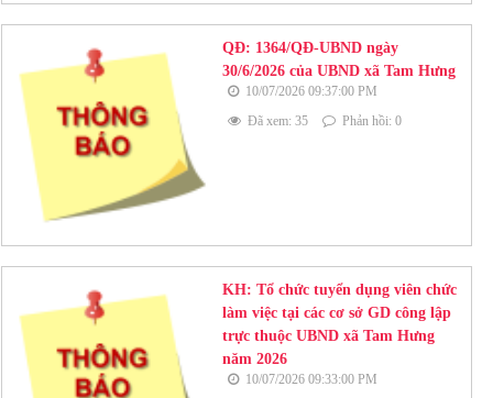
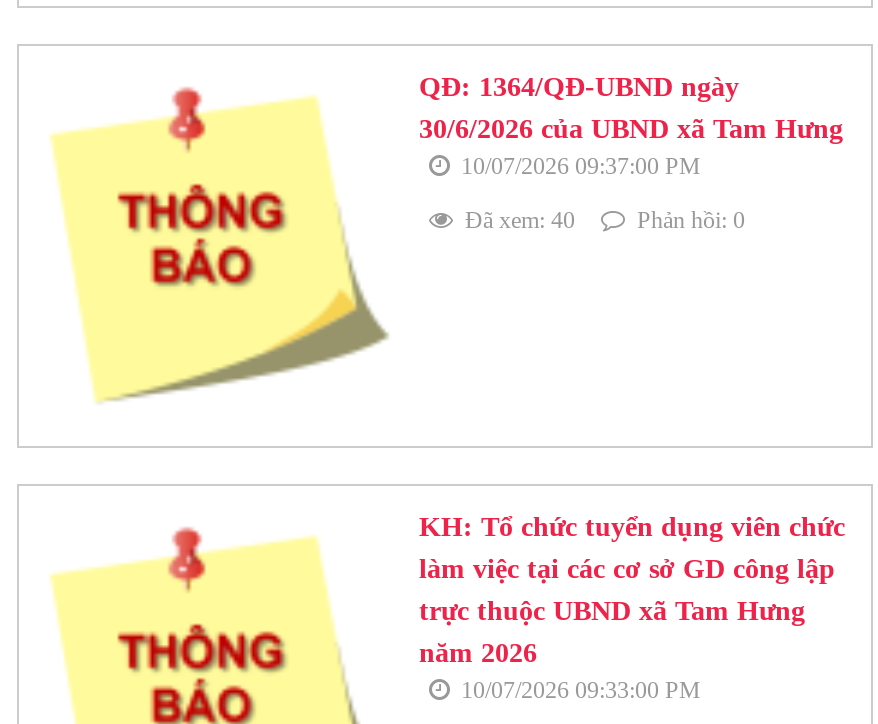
- Đã xem: 35 Phản hồi: 0
+ Đã xem: 40 Phản hồi: 0
